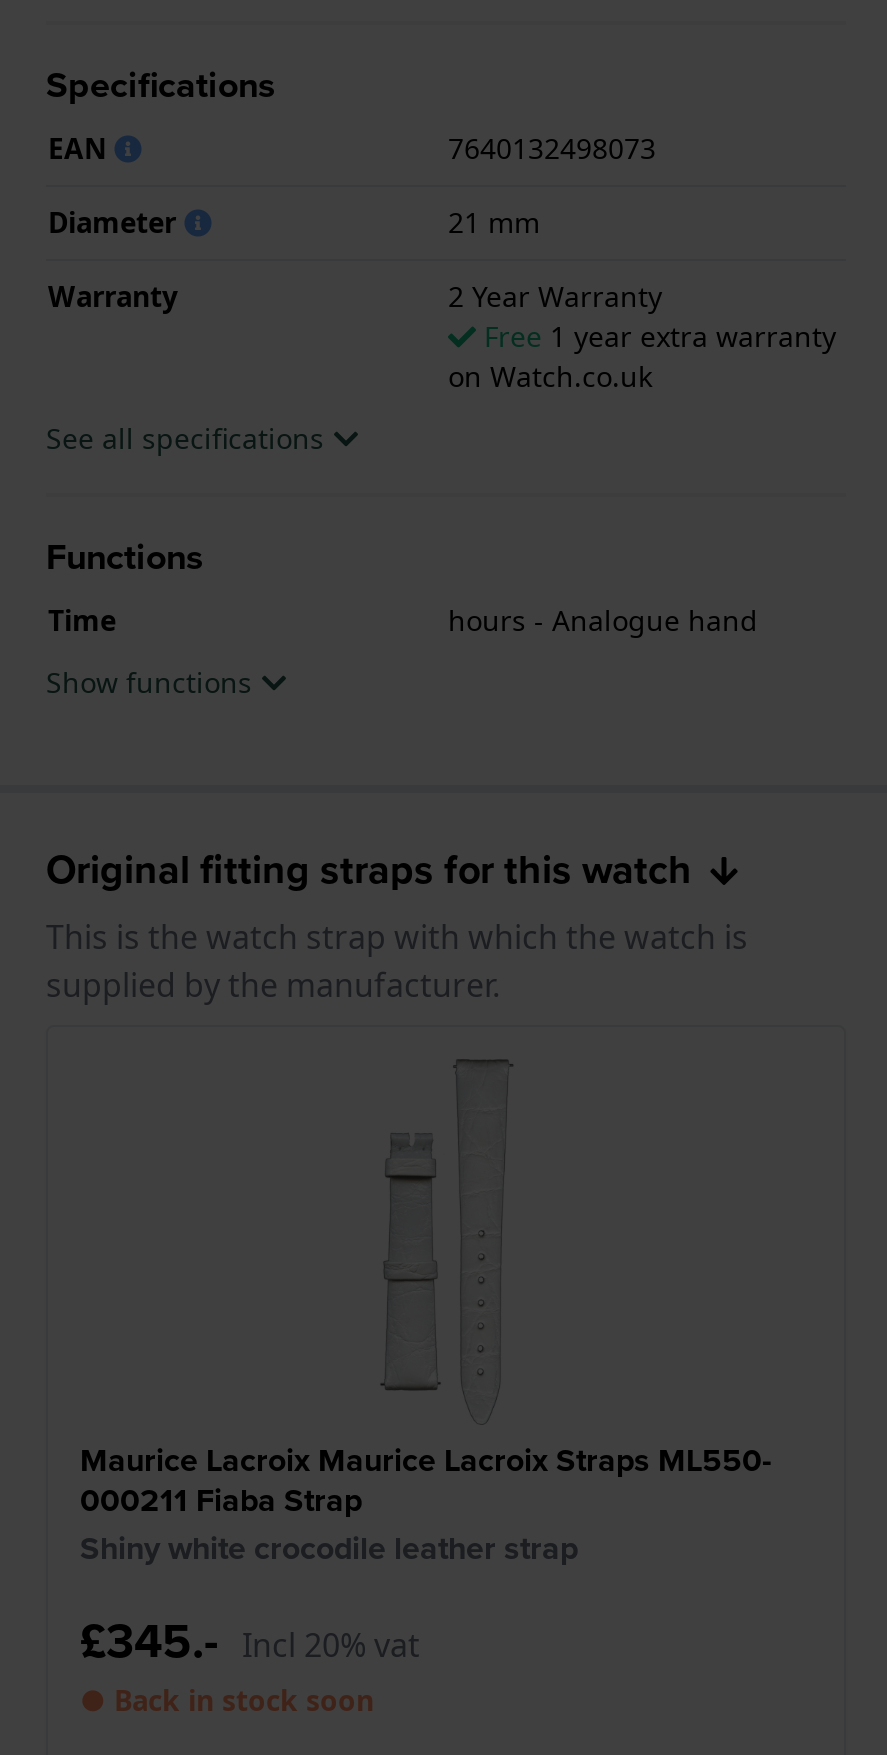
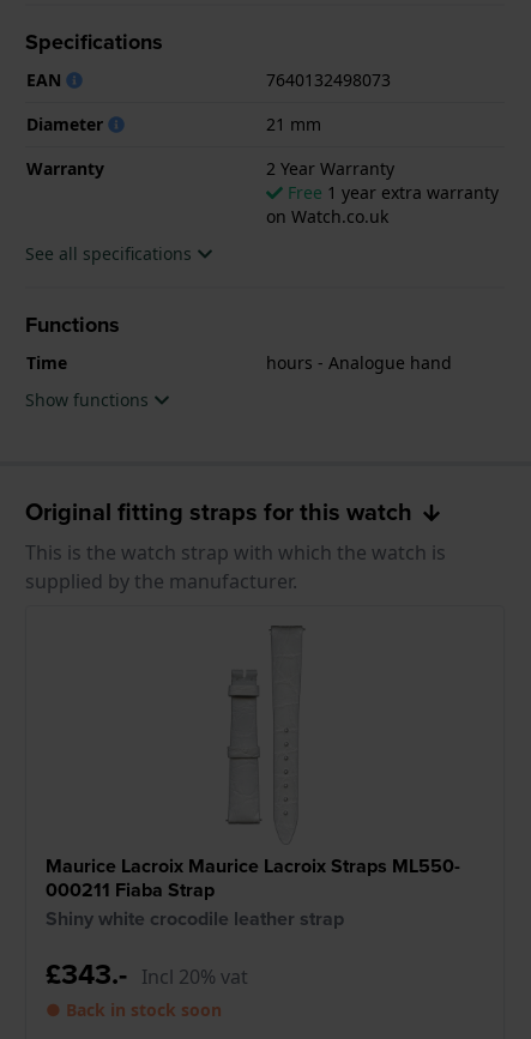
- £345.- Incl 20% vat
+ £343.- Incl 20% vat
